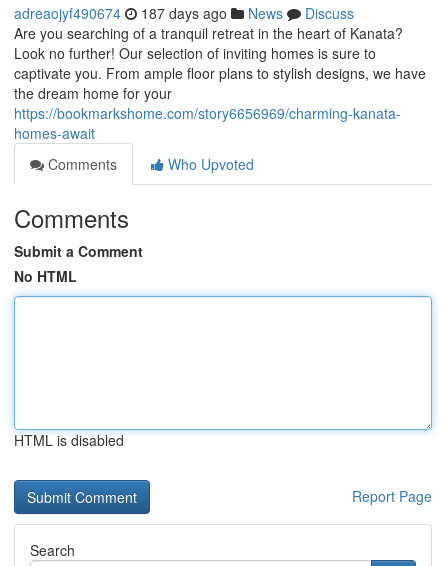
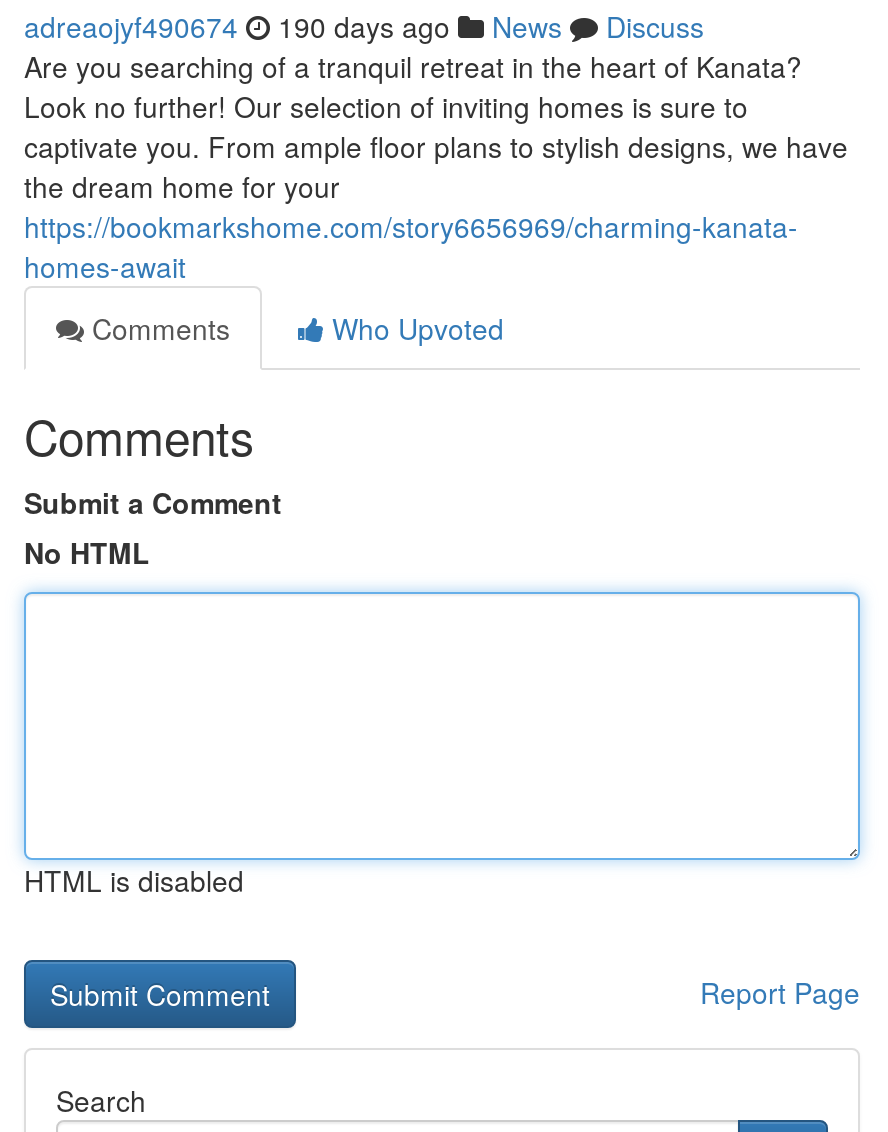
- adreaojyf490674 187 days ago News Discuss
+ adreaojyf490674 190 days ago News Discuss
